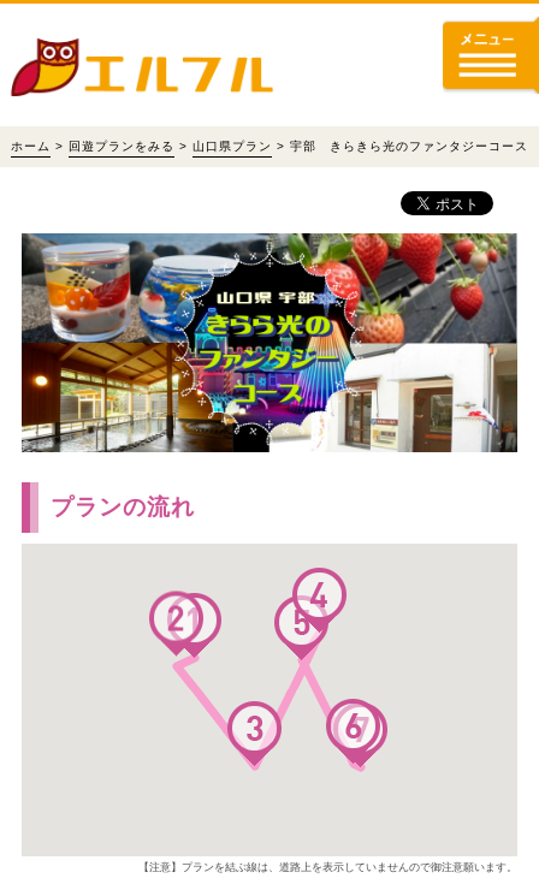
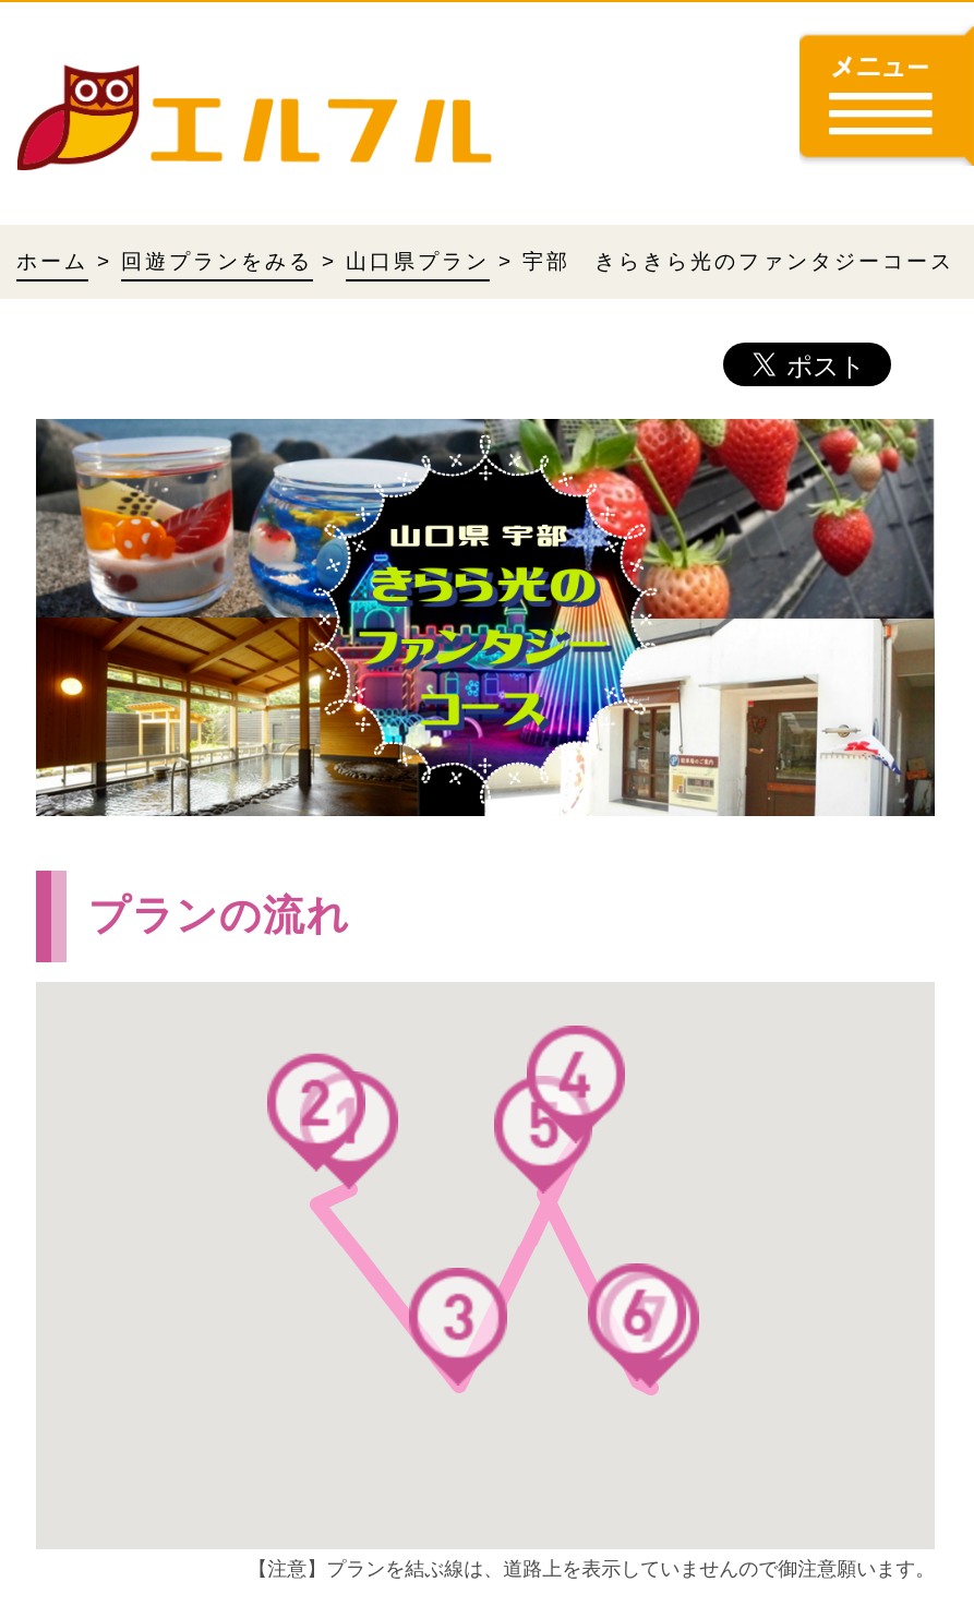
- [image]
+ [image]
